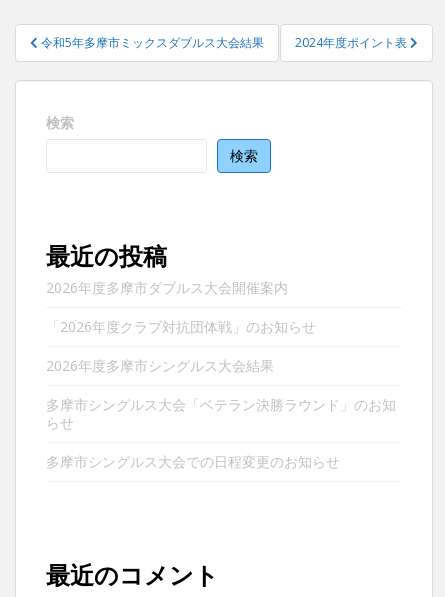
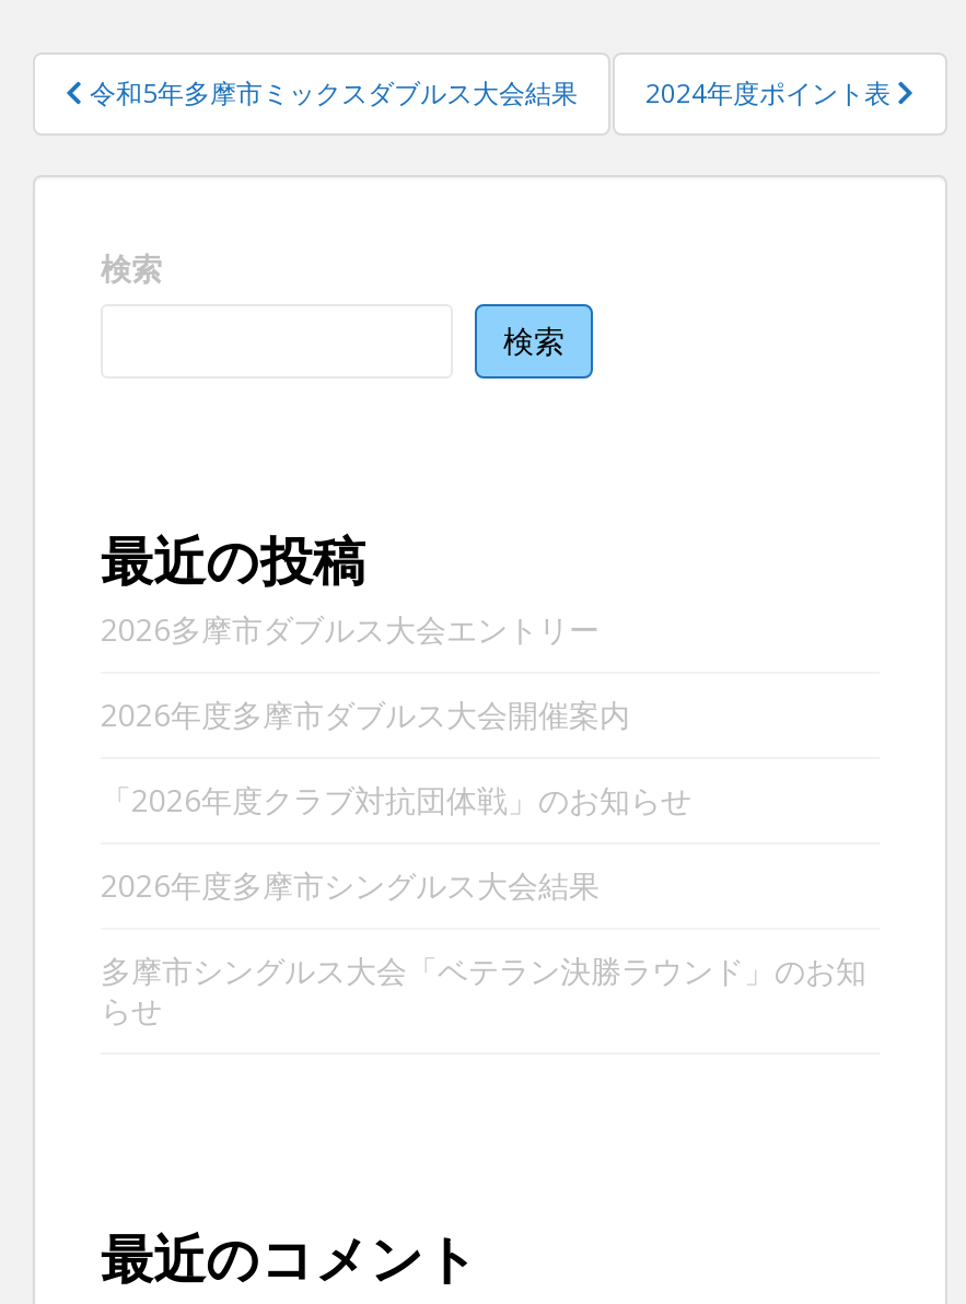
+ 2026多摩市ダブルス大会エントリー

moved down: 2026年度多摩市ダブルス大会開催案内 | 「2026年度クラブ対抗団体戦」のお知らせ | 2026年度多摩市シングルス大会結果 | 多摩市シングルス大会「ベテラン決勝ラウンド」のお知 | らせ

- 多摩市シングルス大会での日程変更のお知らせ
